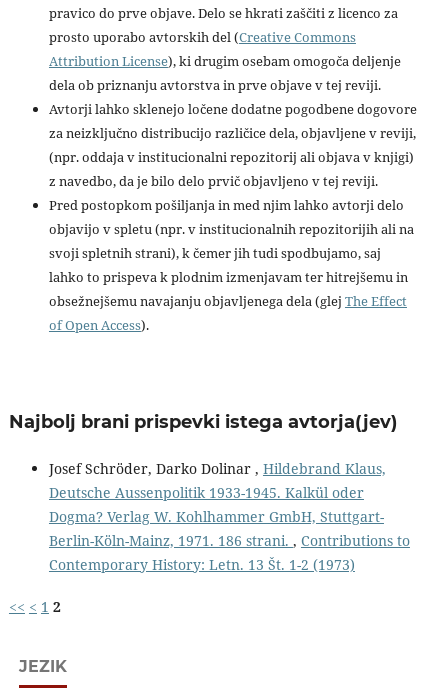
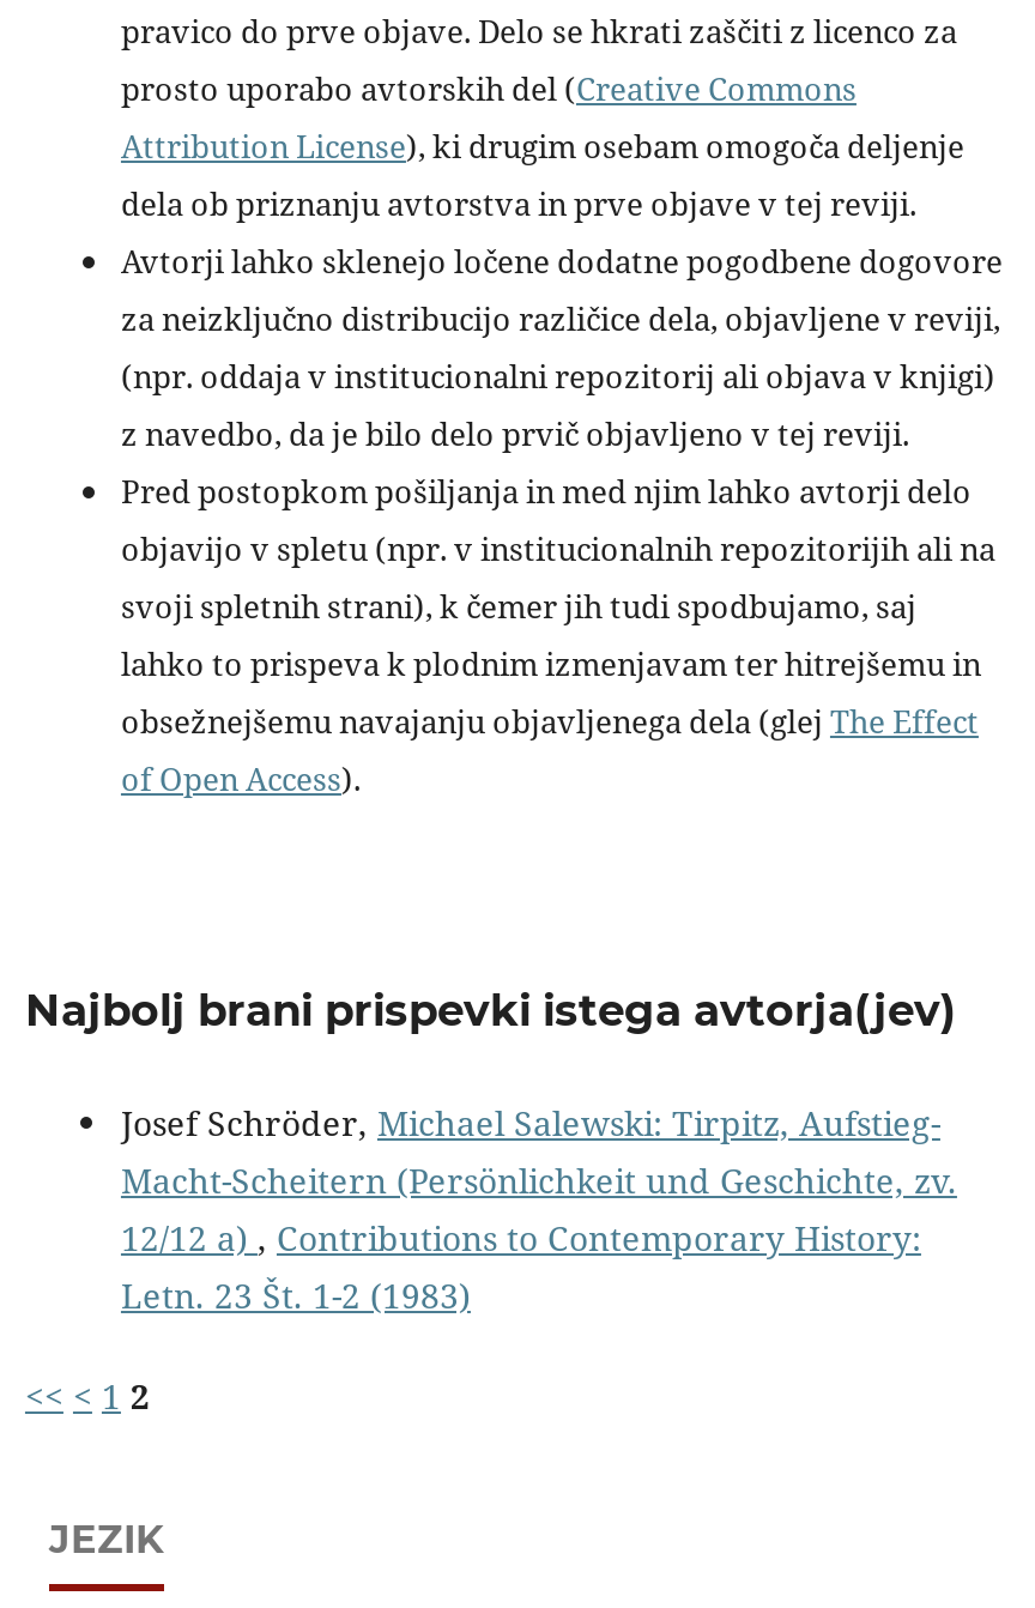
- Josef Schröder, Darko Dolinar , Hildebrand Klaus,
- Deutsche Aussenpolitik 1933-1945. Kalkül oder
- Dogma? Verlag W. Kohlhammer GmbH, Stuttgart-
- Berlin-Köln-Mainz, 1971. 186 strani., Contributions to
- Contemporary History: Letn. 13 Št. 1-2 (1973)
+ Josef Schröder, Michael Salewski: Tirpitz, Aufstieg-
+ Macht-Scheitern (Persönlichkeit und Geschichte, zv.
+ 12/12 a), Contributions to Contemporary History:
+ Letn. 23 Št. 1-2 (1983)
